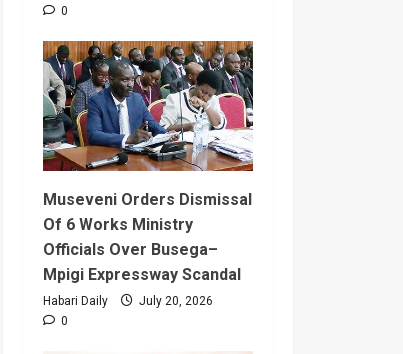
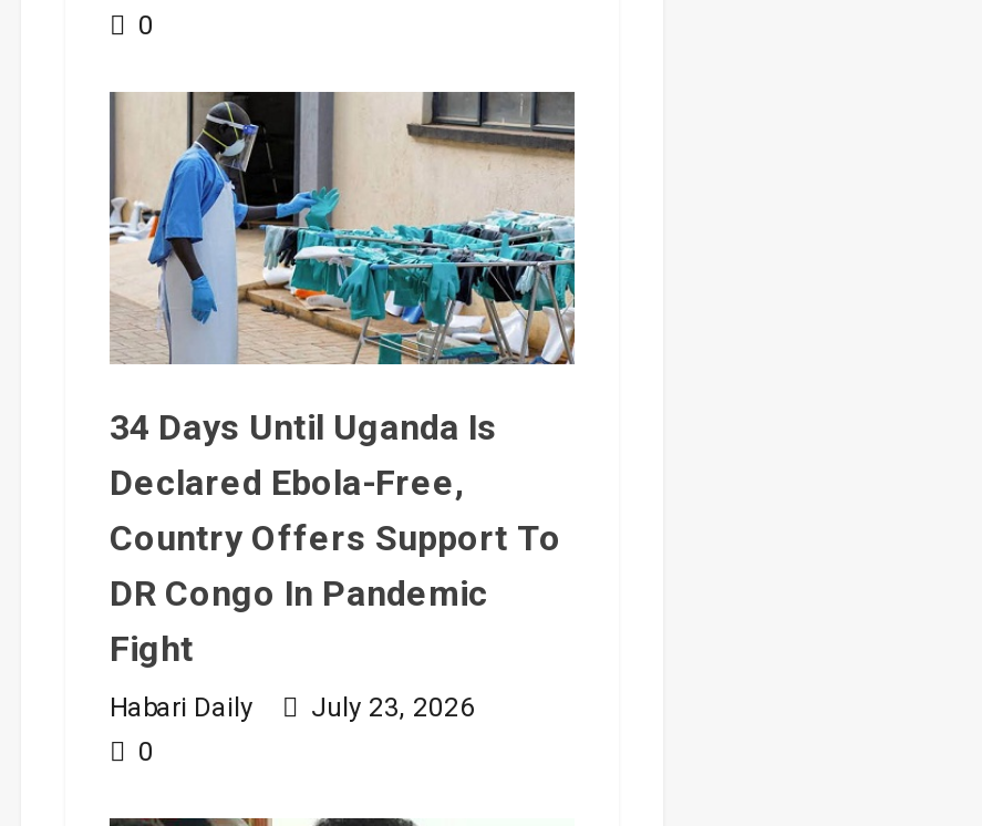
- [image]
- Museveni Orders Dismissal
- Of 6 Works Ministry
- Officials Over Busega–
- Mpigi Expressway Scandal
+ [image]
+ 34 Days Until Uganda Is
+ Declared Ebola-Free,
+ Country Offers Support To
+ DR Congo In Pandemic
+ Fight

- Habari Daily July 20, 2026
+ Habari Daily July 23, 2026
